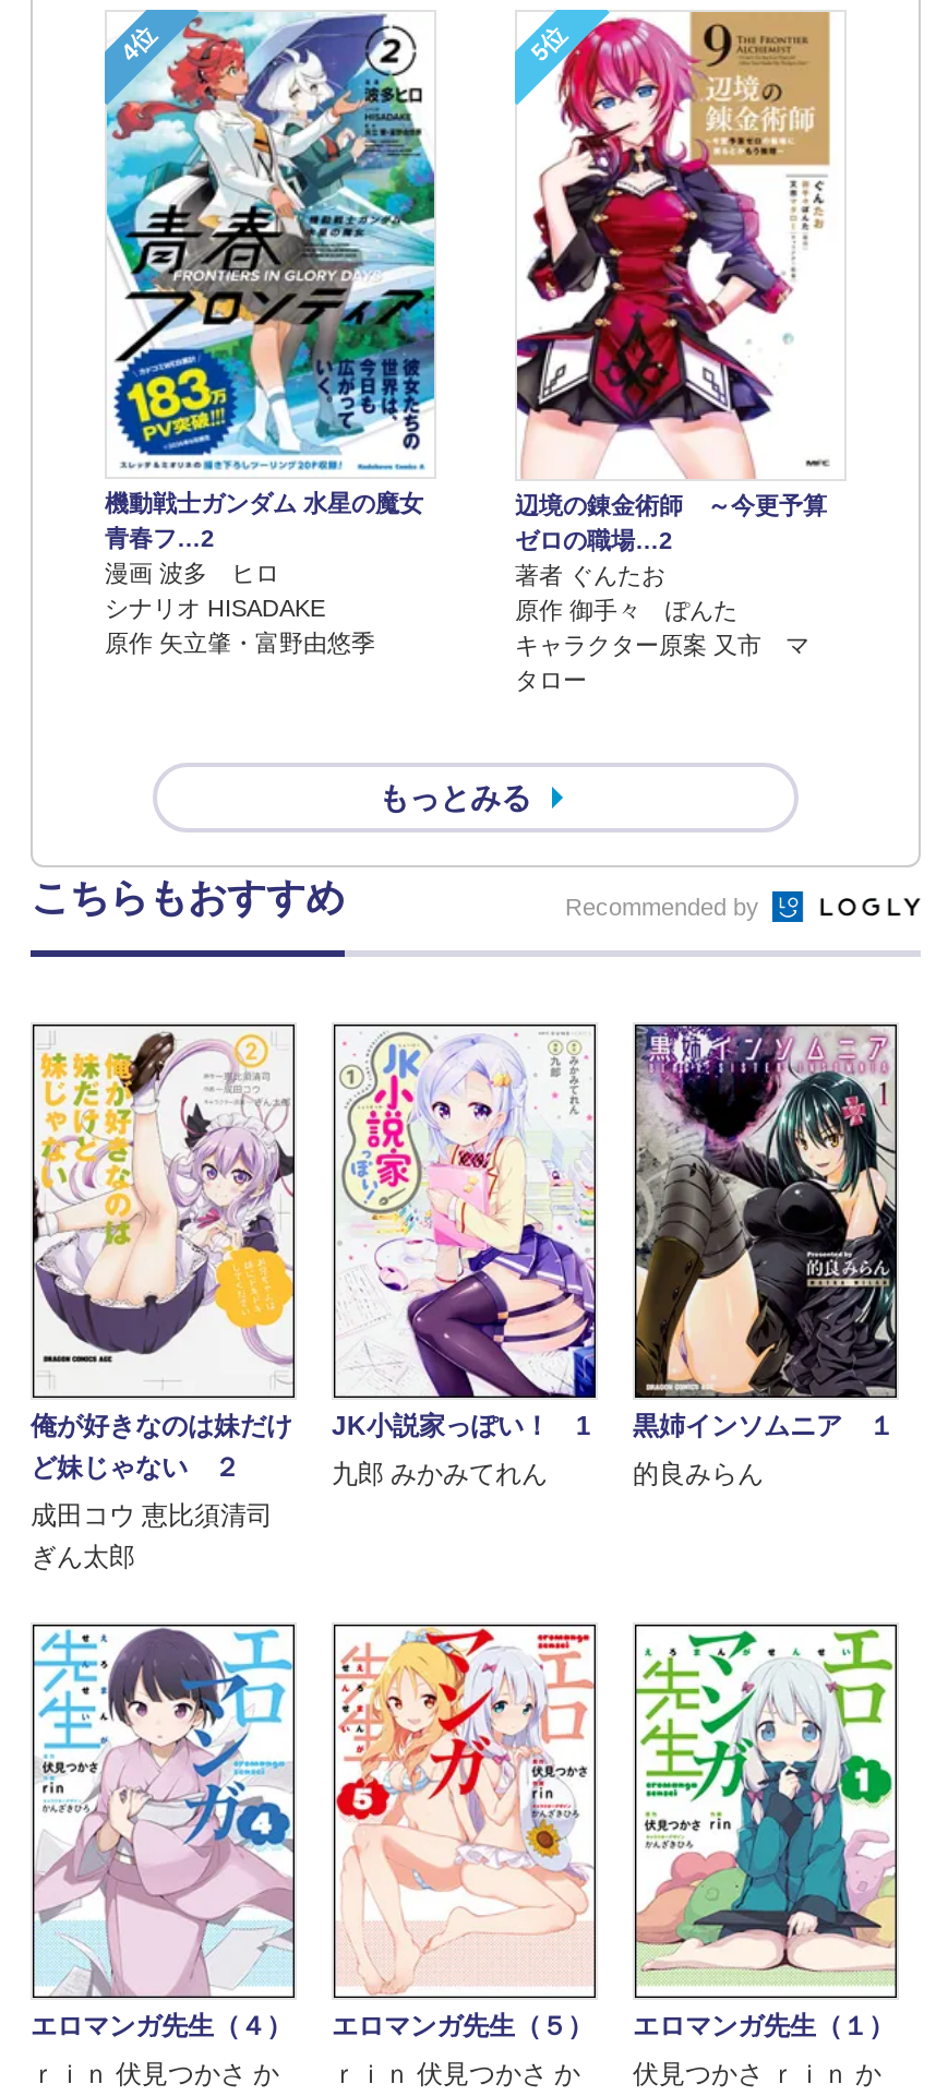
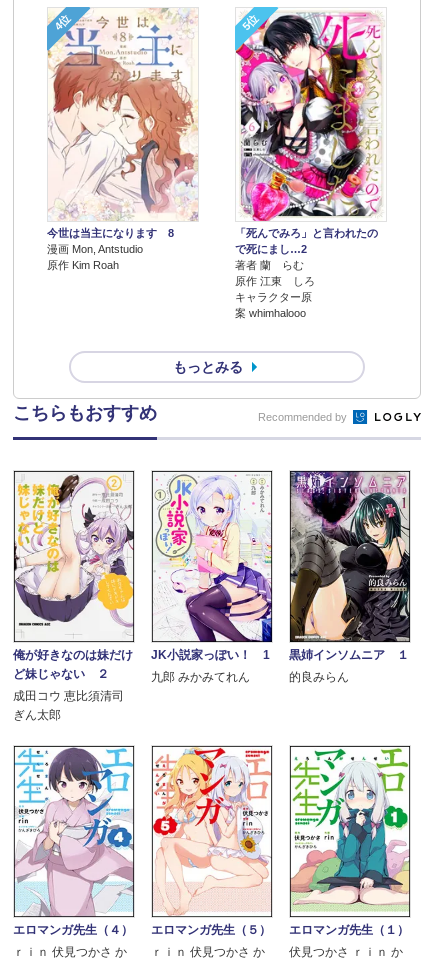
- [image]
- 機動戦士ガンダム 水星の魔女
- 青春フ…2
- 漫画 波多 ヒロ
- シナリオ HISADAKE
- 原作 矢立肇・富野由悠季
+ [image]
+ 今世は当主になります 8
+ 漫画 Mon, Antstudio
+ 原作 Kim Roah

- [image]
- 辺境の錬金術師 ～今更予算
- ゼロの職場…2
- 著者 ぐんたお
- 原作 御手々 ぽんた
- キャラクター原案 又市 マ
- タロー
+ [image]
+ 「死んでみろ」と言われたの
+ で死にまし…2
+ 著者 蘭 らむ
+ 原作 江東 しろ
+ キャラクター原
+ 案 whimhalooo
